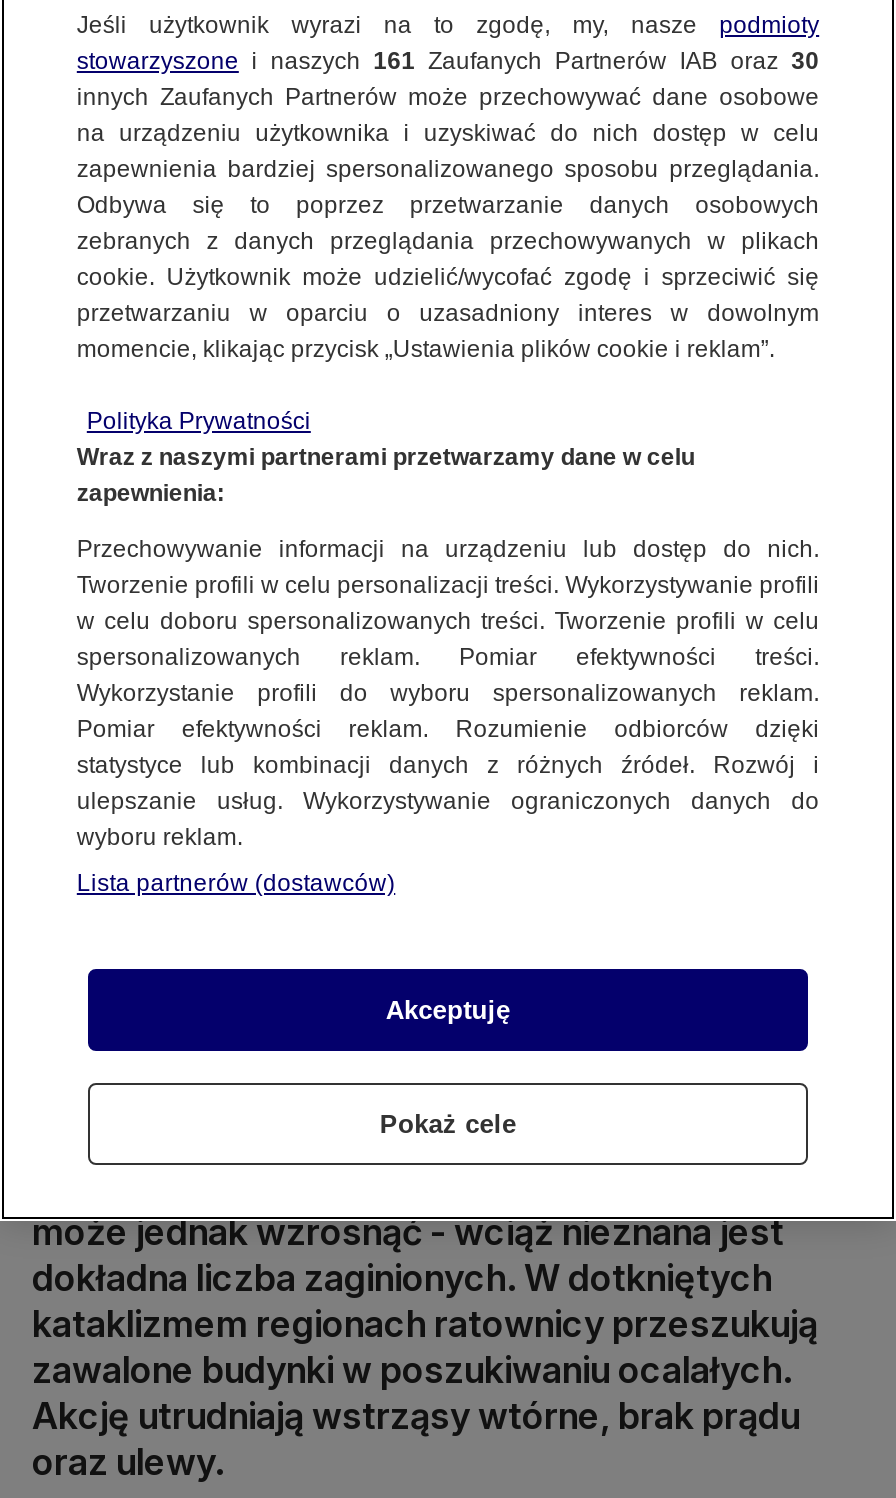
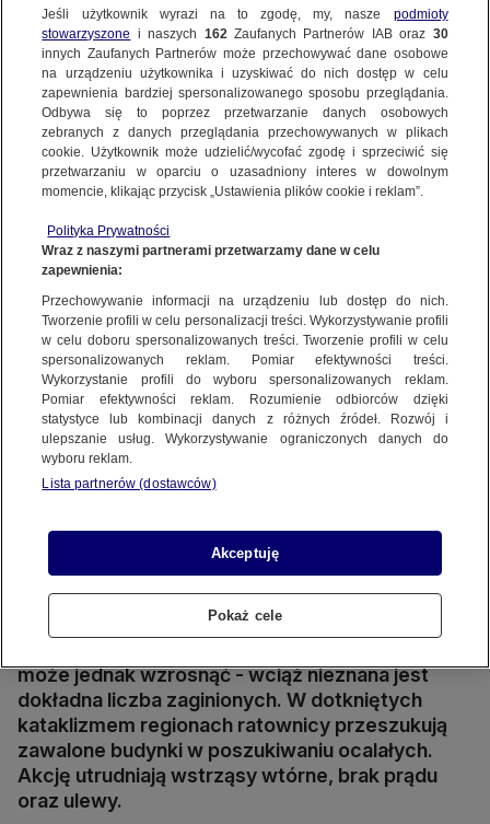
- stowarzyszone i naszych 161 Zaufanych Partnerów IAB oraz 30
+ stowarzyszone i naszych 162 Zaufanych Partnerów IAB oraz 30
